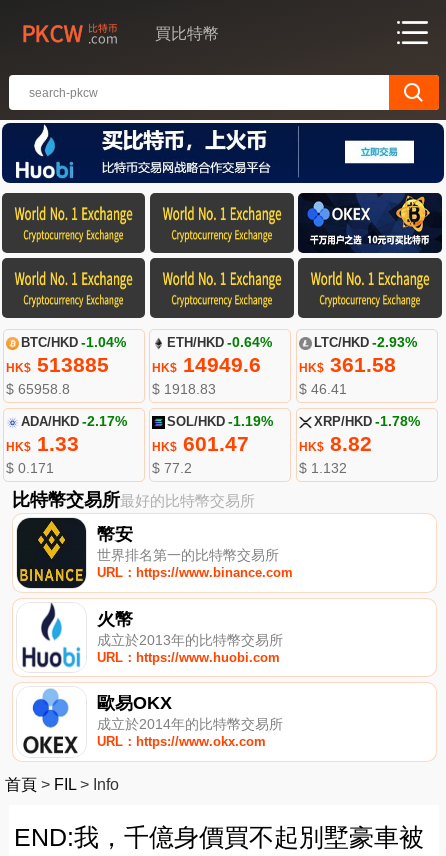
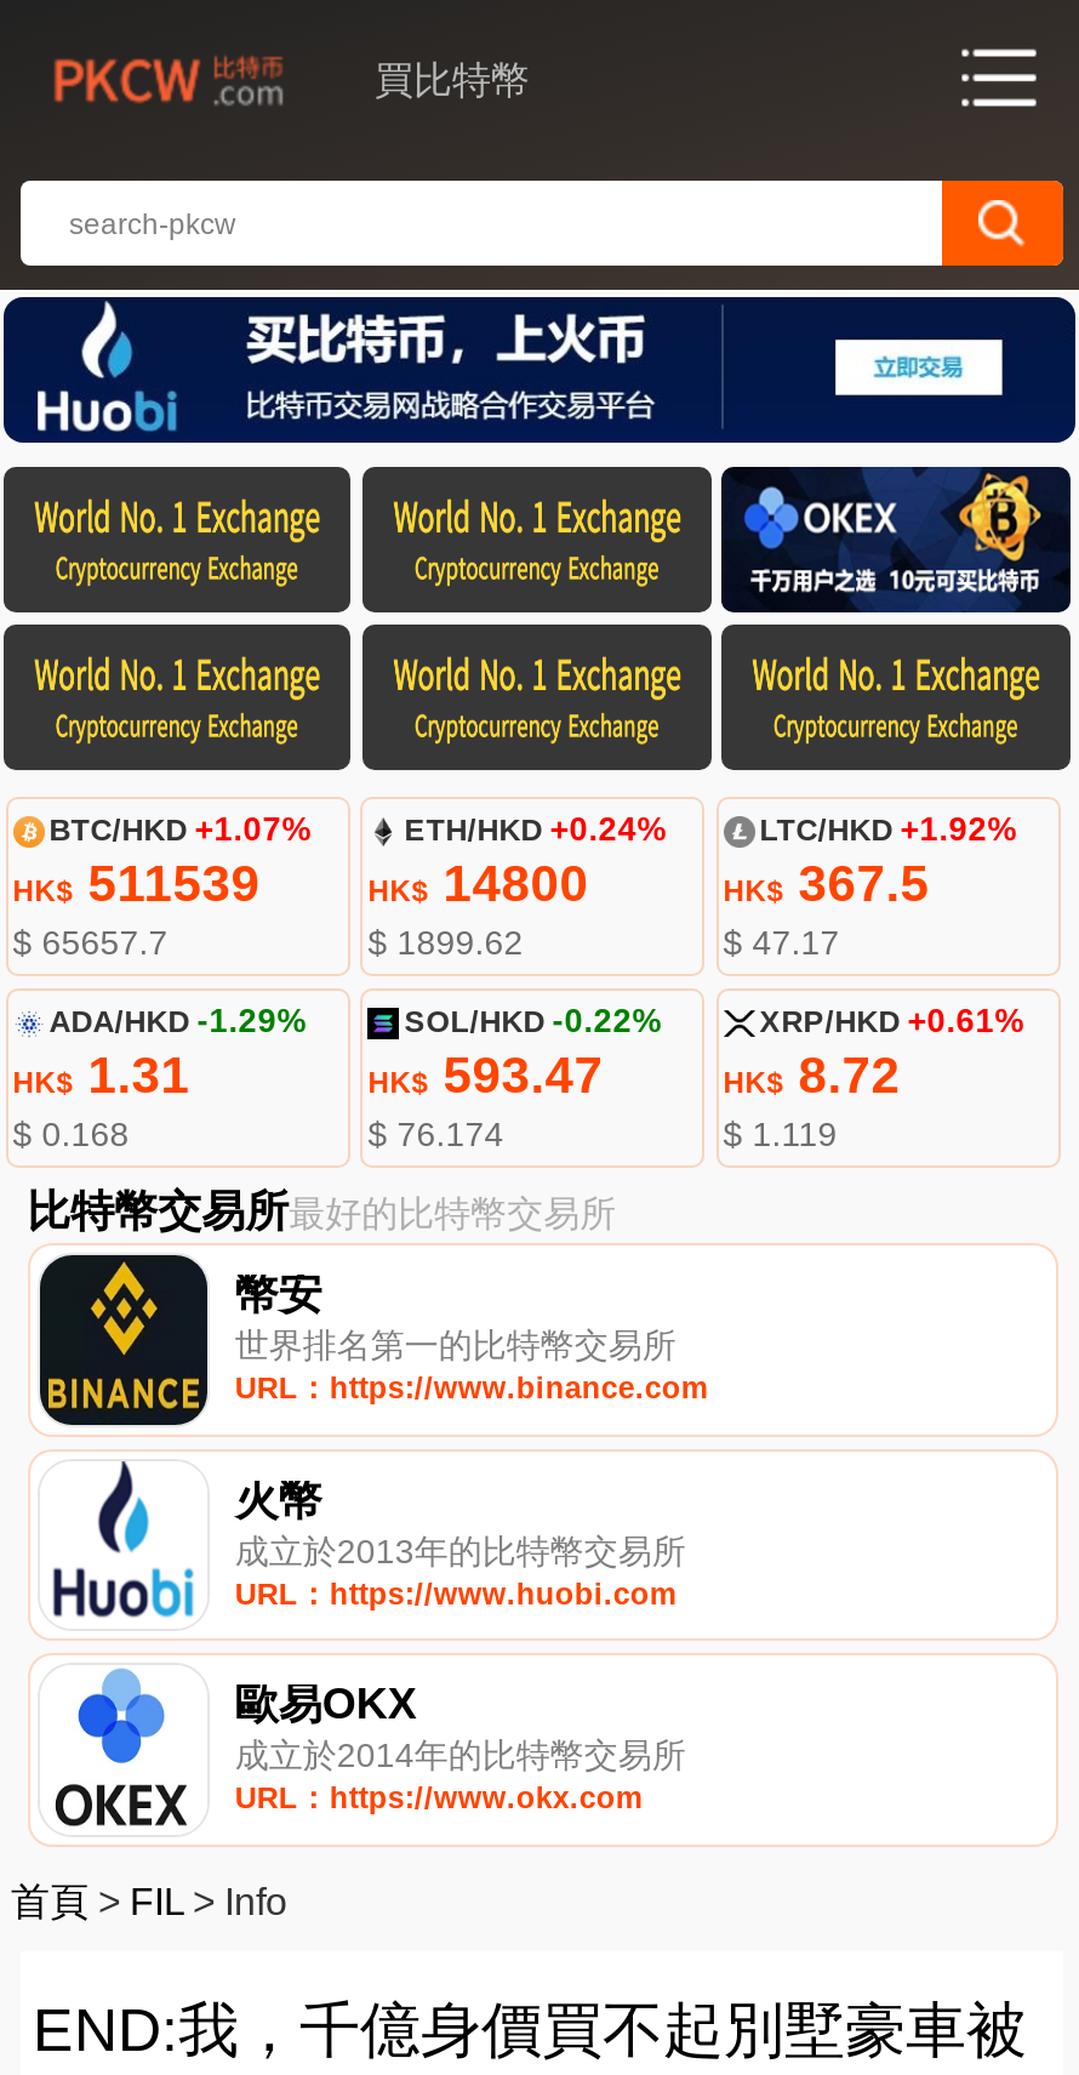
- BTC/HKD -1.04%
- HK$513885
- $ 65958.8
+ BTC/HKD +1.07%
+ HK$511539
+ $ 65657.7

- ETH/HKD -0.64%
- HK$14949.6
- $ 1918.83
+ ETH/HKD +0.24%
+ HK$14800
+ $ 1899.62

- LTC/HKD -2.93%
- HK$361.58
- $ 46.41
+ LTC/HKD +1.92%
+ HK$367.5
+ $ 47.17

- ADA/HKD -2.17%
- HK$1.33
- $ 0.171
+ ADA/HKD -1.29%
+ HK$1.31
+ $ 0.168

- SOL/HKD -1.19%
- HK$601.47
- $ 77.2
+ SOL/HKD -0.22%
+ HK$593.47
+ $ 76.174

- XRP/HKD -1.78%
- HK$8.82
- $ 1.132
+ XRP/HKD +0.61%
+ HK$8.72
+ $ 1.119
